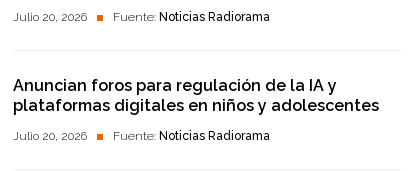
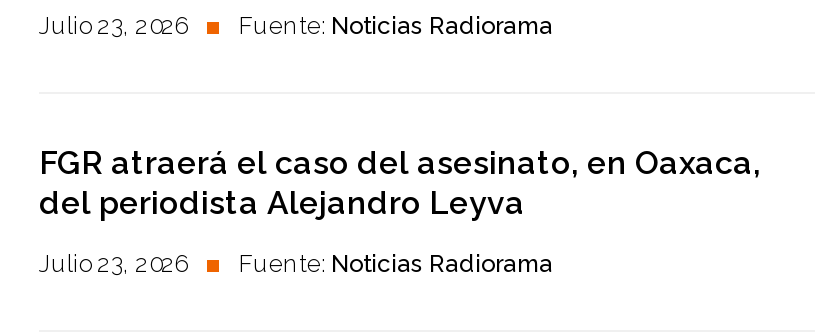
- Julio 20, 2026 Fuente: Noticias Radiorama
+ Julio 23, 2026 Fuente: Noticias Radiorama

- Anuncian foros para regulación de la IA y
- plataformas digitales en niños y adolescentes
+ FGR atraerá el caso del asesinato, en Oaxaca,
+ del periodista Alejandro Leyva

- Julio 20, 2026 Fuente: Noticias Radiorama
+ Julio 23, 2026 Fuente: Noticias Radiorama
